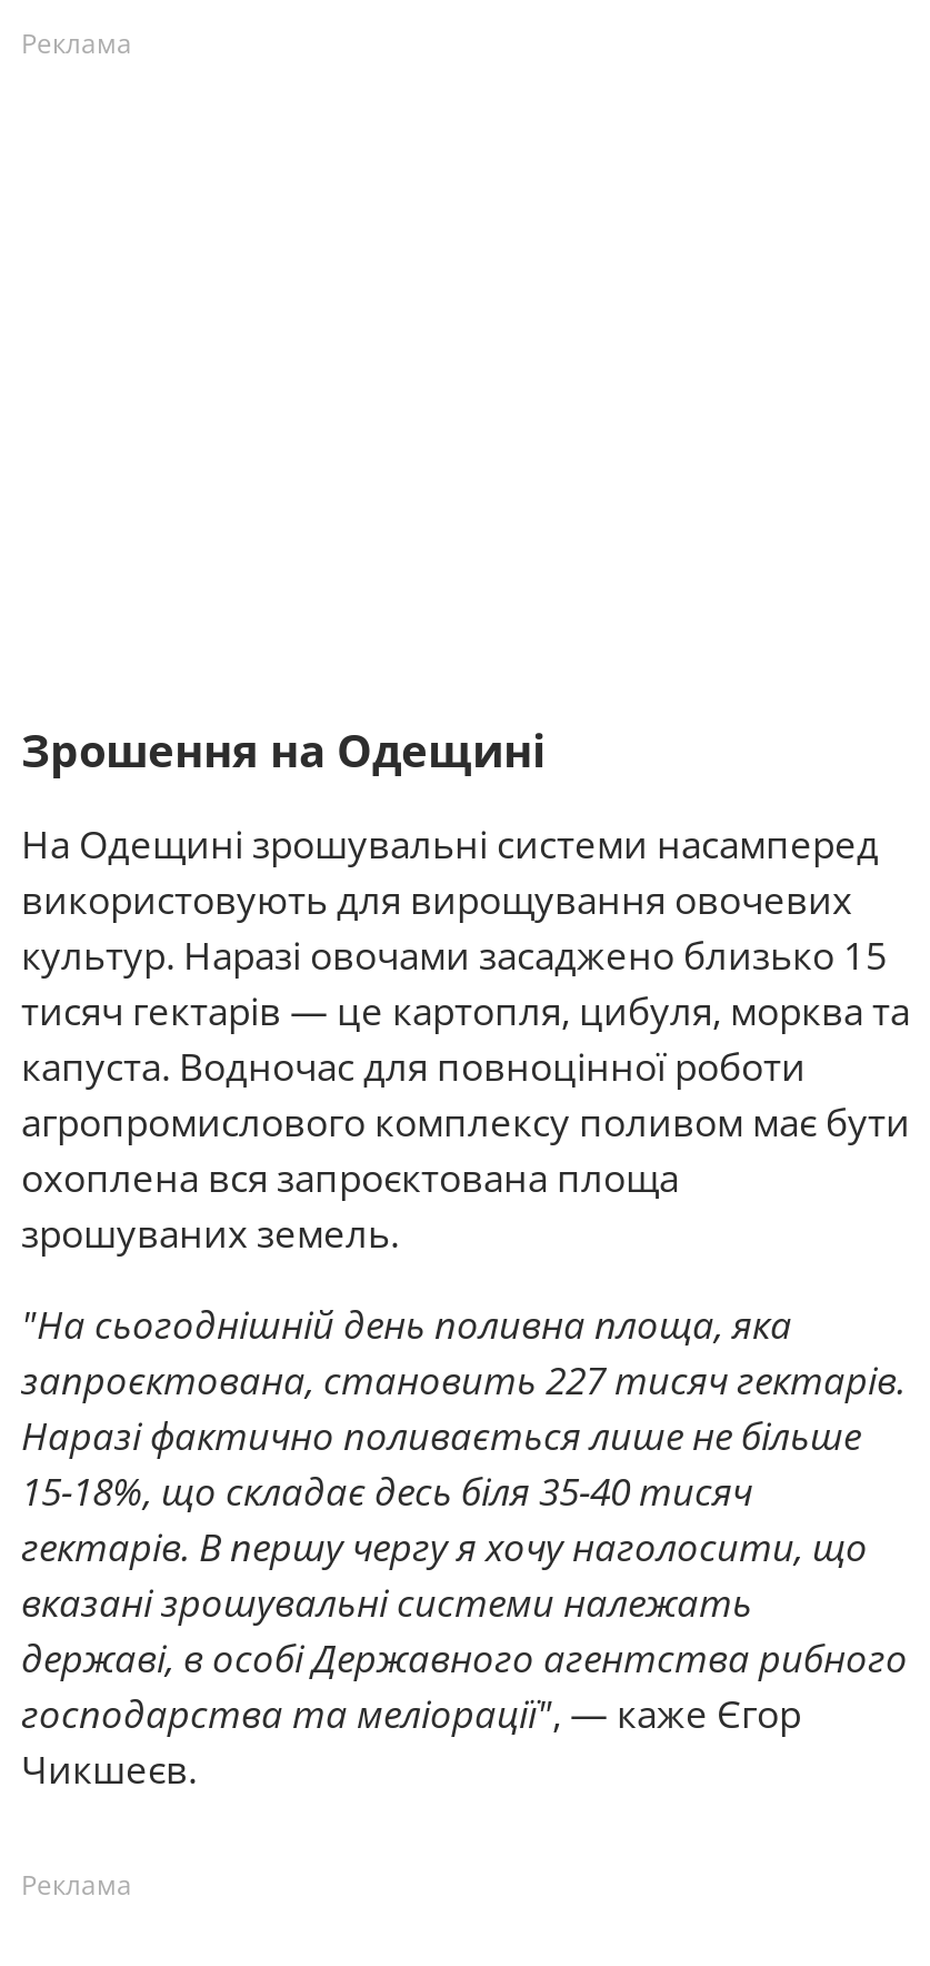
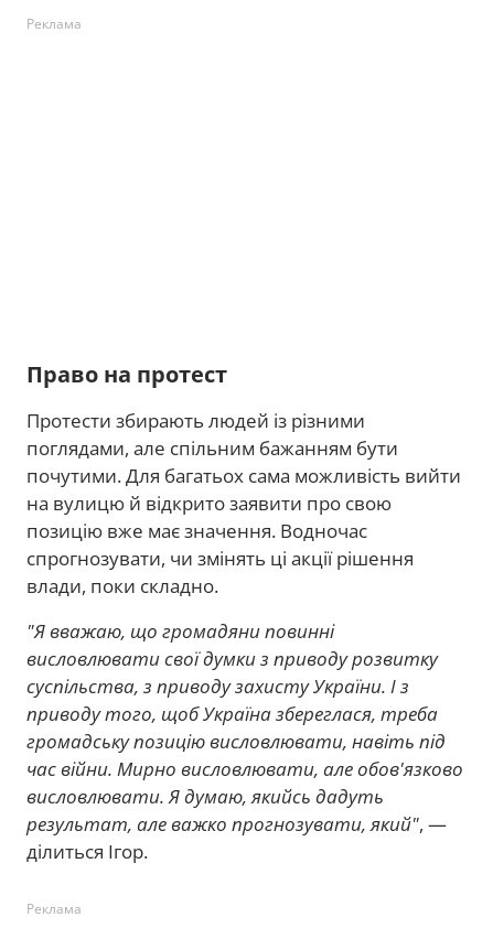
- Зрошення на Одещині
+ Право на протест

- На Одещині зрошувальні системи насамперед
- використовують для вирощування овочевих
- культур. Наразі овочами засаджено близько 15
- тисяч гектарів — це картопля, цибуля, морква та
- капуста. Водночас для повноцінної роботи
- агропромислового комплексу поливом має бути
- охоплена вся запроєктована площа
- зрошуваних земель.
+ Протести збирають людей із різними
+ поглядами, але спільним бажанням бути
+ почутими. Для багатьох сама можливість вийти
+ на вулицю й відкрито заявити про свою
+ позицію вже має значення. Водночас
+ спрогнозувати, чи змінять ці акції рішення
+ влади, поки складно.

- "На сьогоднішній день поливна площа, яка
- запроєктована, становить 227 тисяч гектарів.
- Наразі фактично поливається лише не більше
- 15-18%, що складає десь біля 35-40 тисяч
- гектарів. В першу чергу я хочу наголосити, що
- вказані зрошувальні системи належать
- державі, в особі Державного агентства рибного
- господарства та меліорації", — каже Єгор
- Чикшеєв.
+ "Я вважаю, що громадяни повинні
+ висловлювати свої думки з приводу розвитку
+ суспільства, з приводу захисту України. І з
+ приводу того, щоб Україна збереглася, треба
+ громадську позицію висловлювати, навіть під
+ час війни. Мирно висловлювати, але обов'язково
+ висловлювати. Я думаю, якийсь дадуть
+ результат, але важко прогнозувати, який", —
+ ділиться Ігор.
